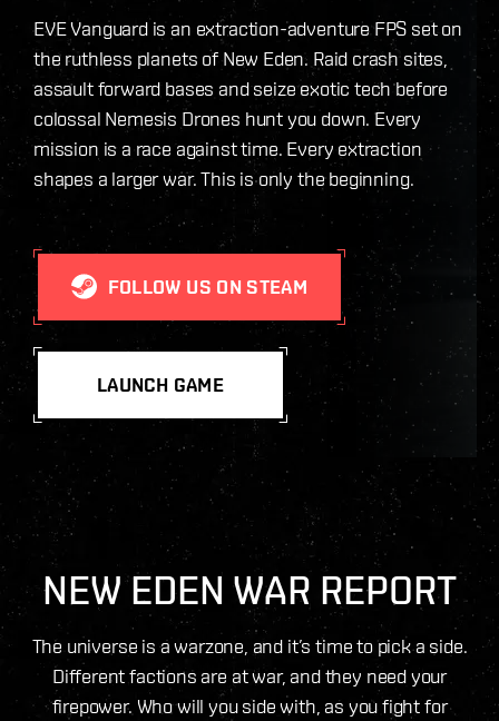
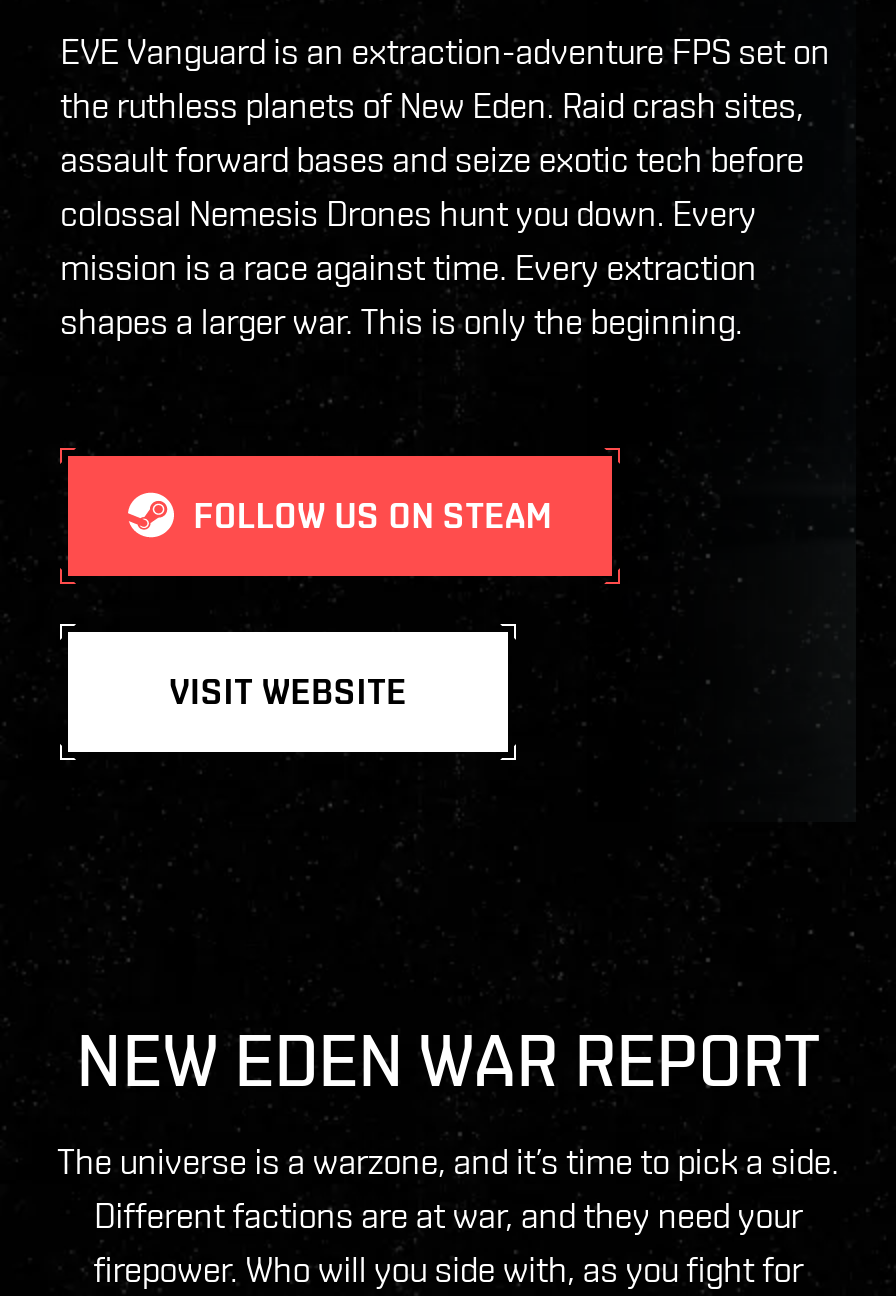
- LAUNCH GAME
+ VISIT WEBSITE
